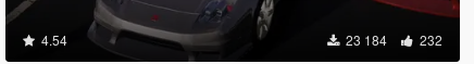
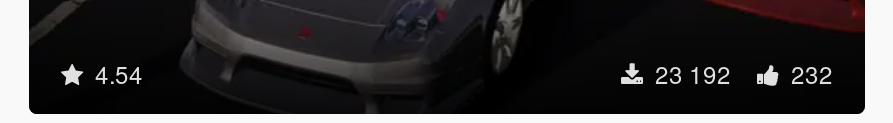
- 23 184 232
+ 23 192 232
